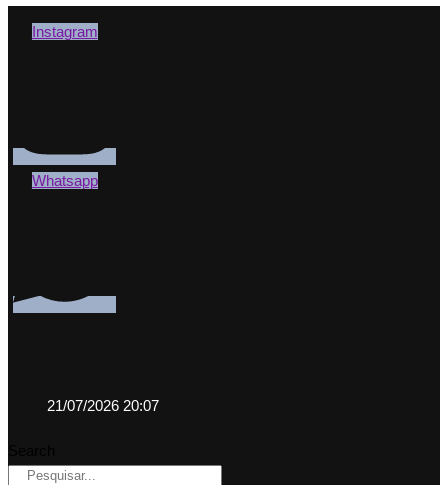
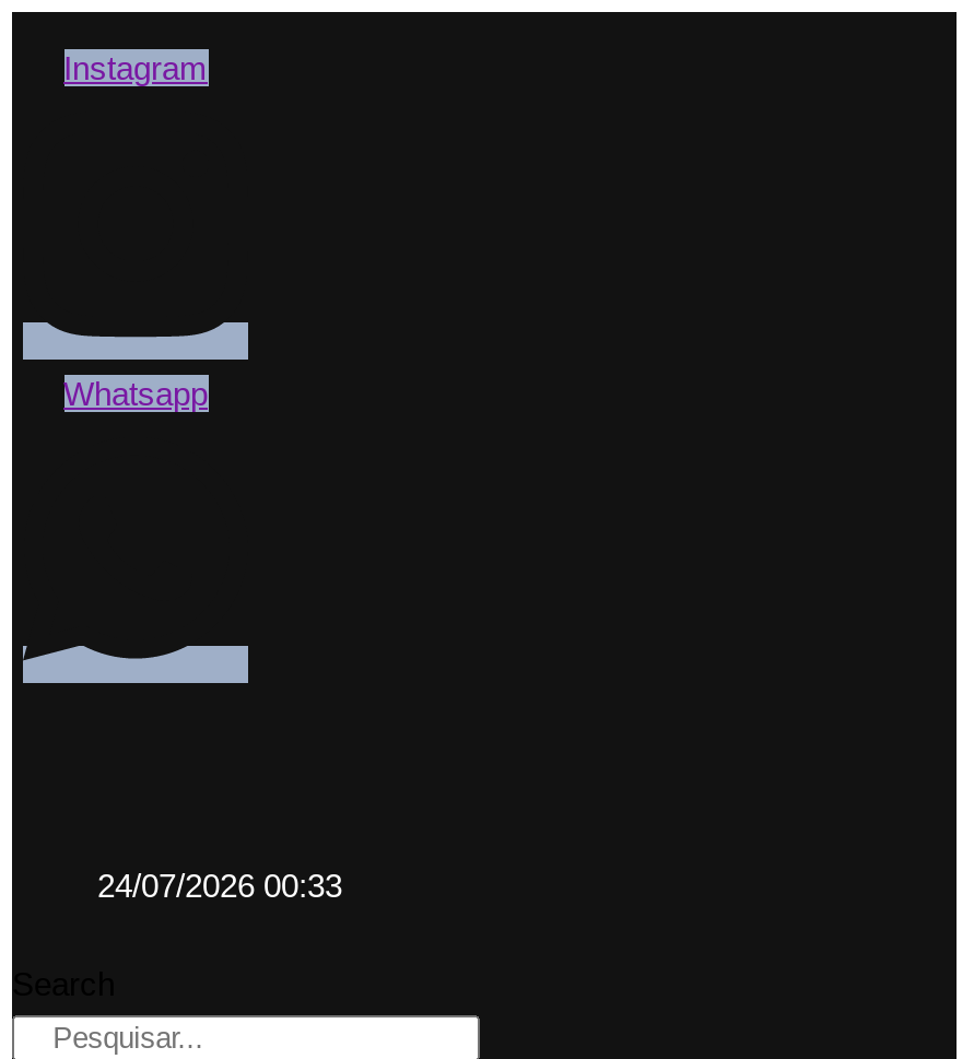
- 21/07/2026 20:07
+ 24/07/2026 00:33
